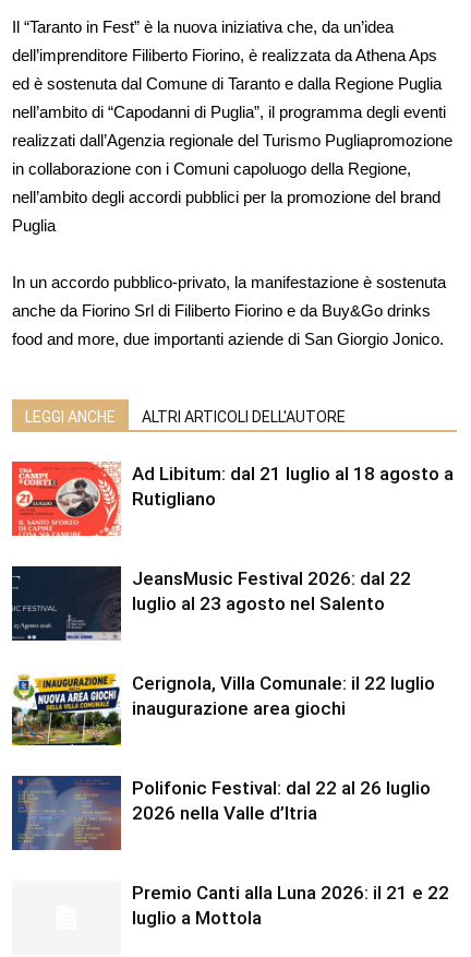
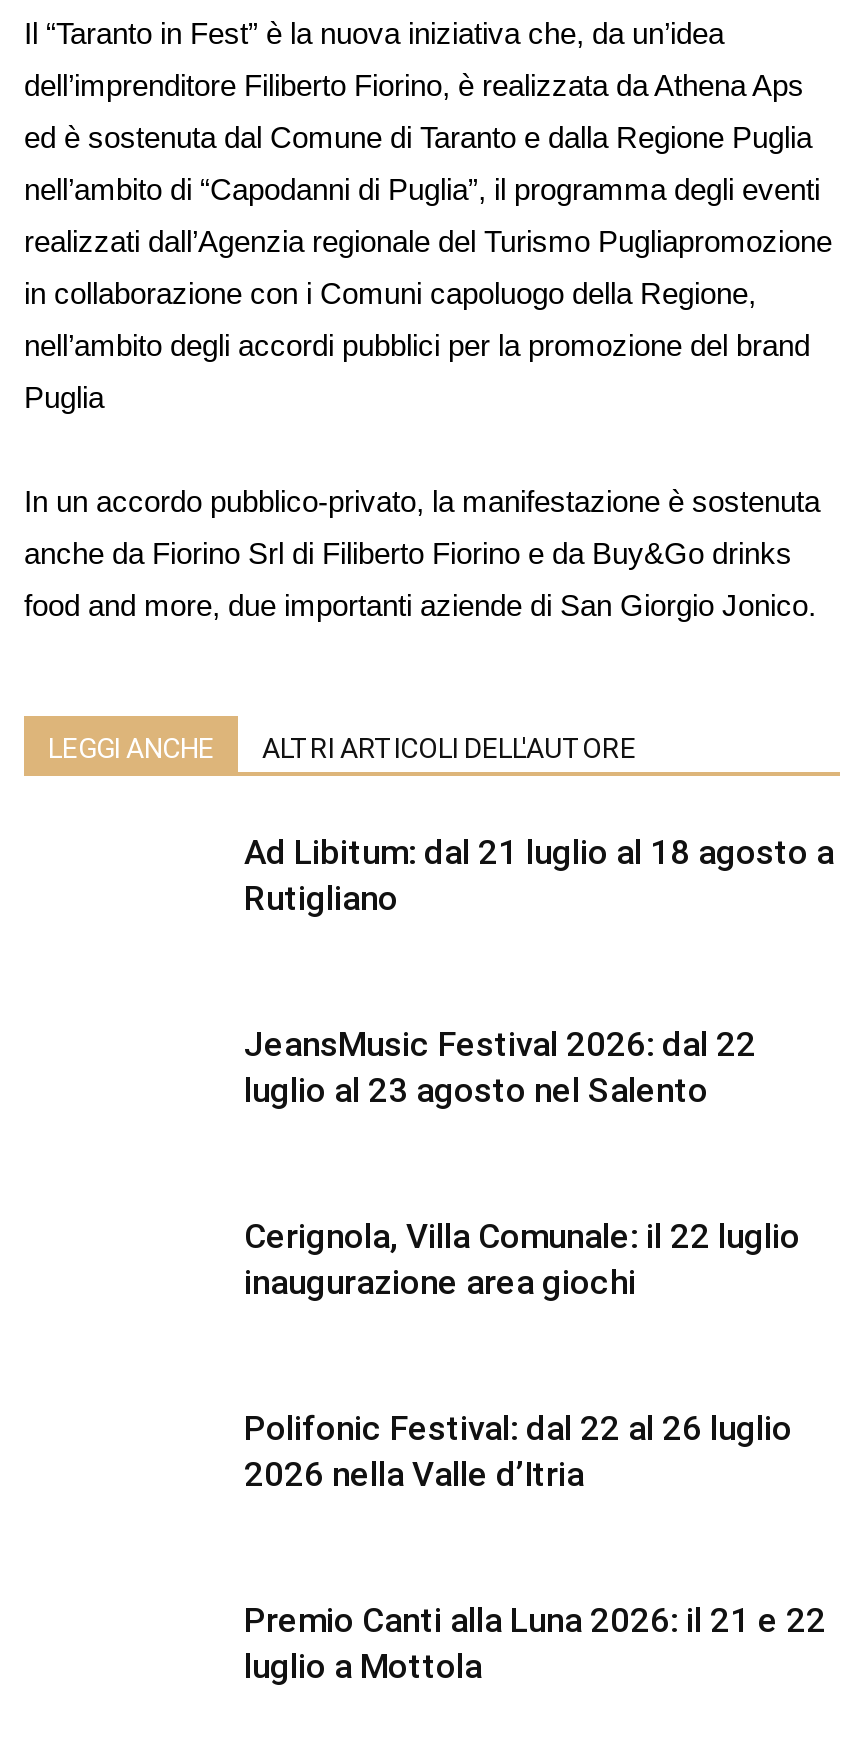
- [image]

- [image]

- [image]

- [image]
